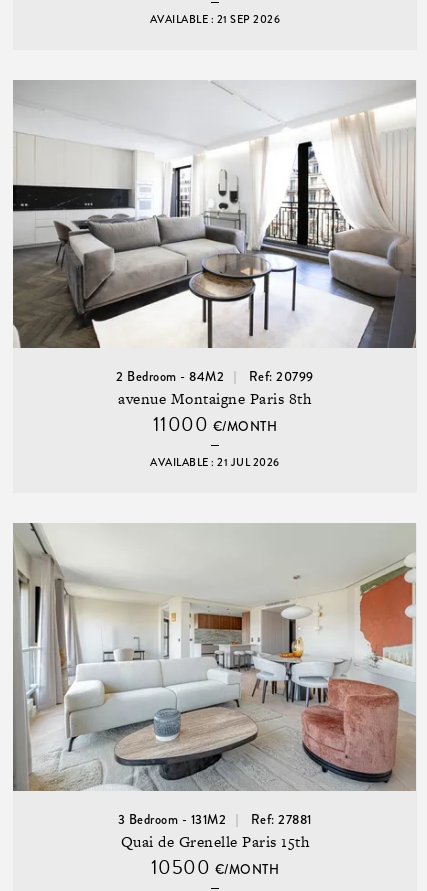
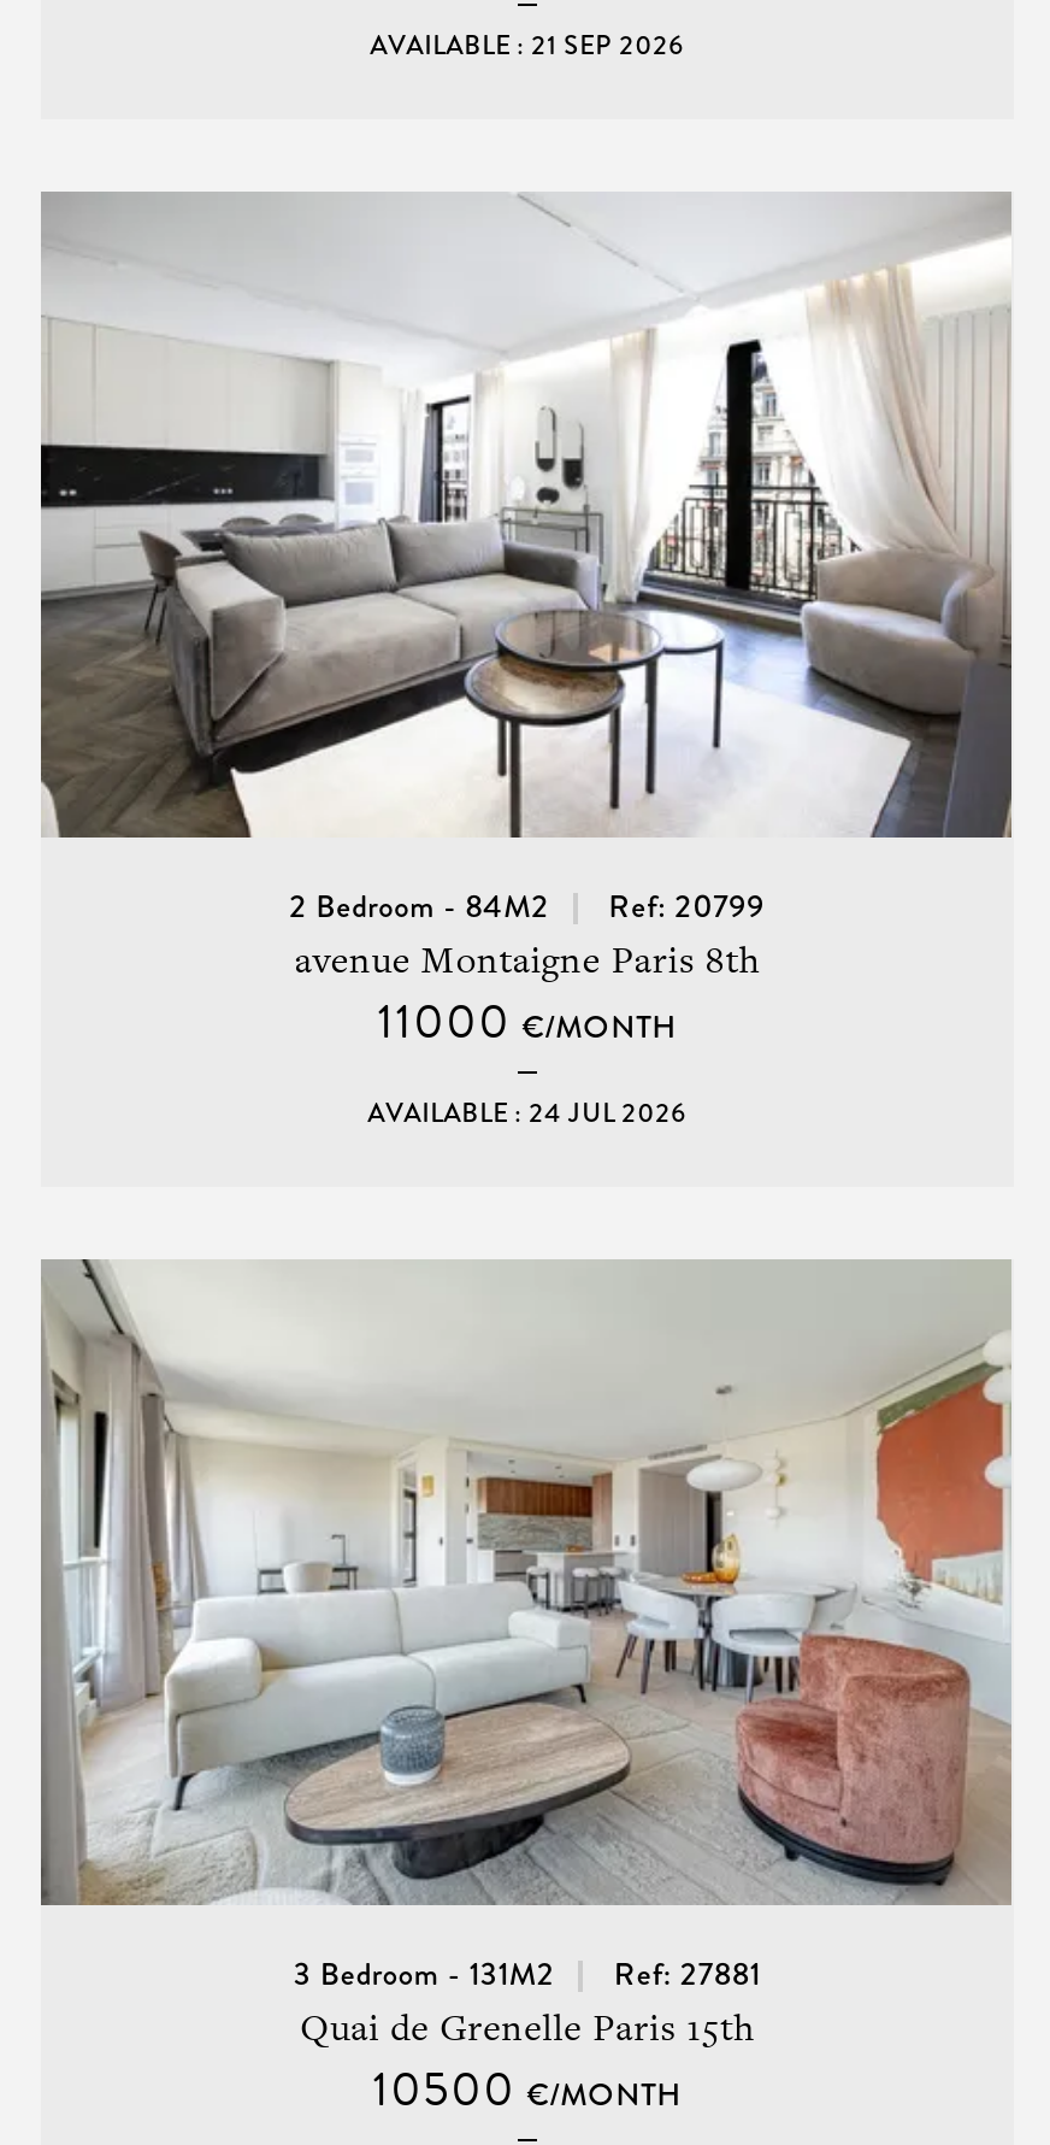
- AVAILABLE : 21 JUL 2026
+ AVAILABLE : 24 JUL 2026
